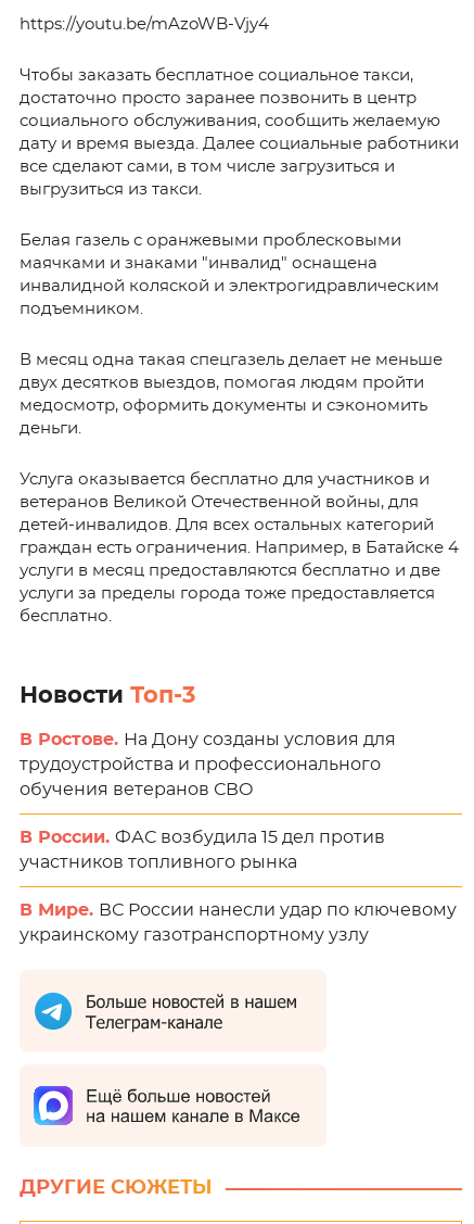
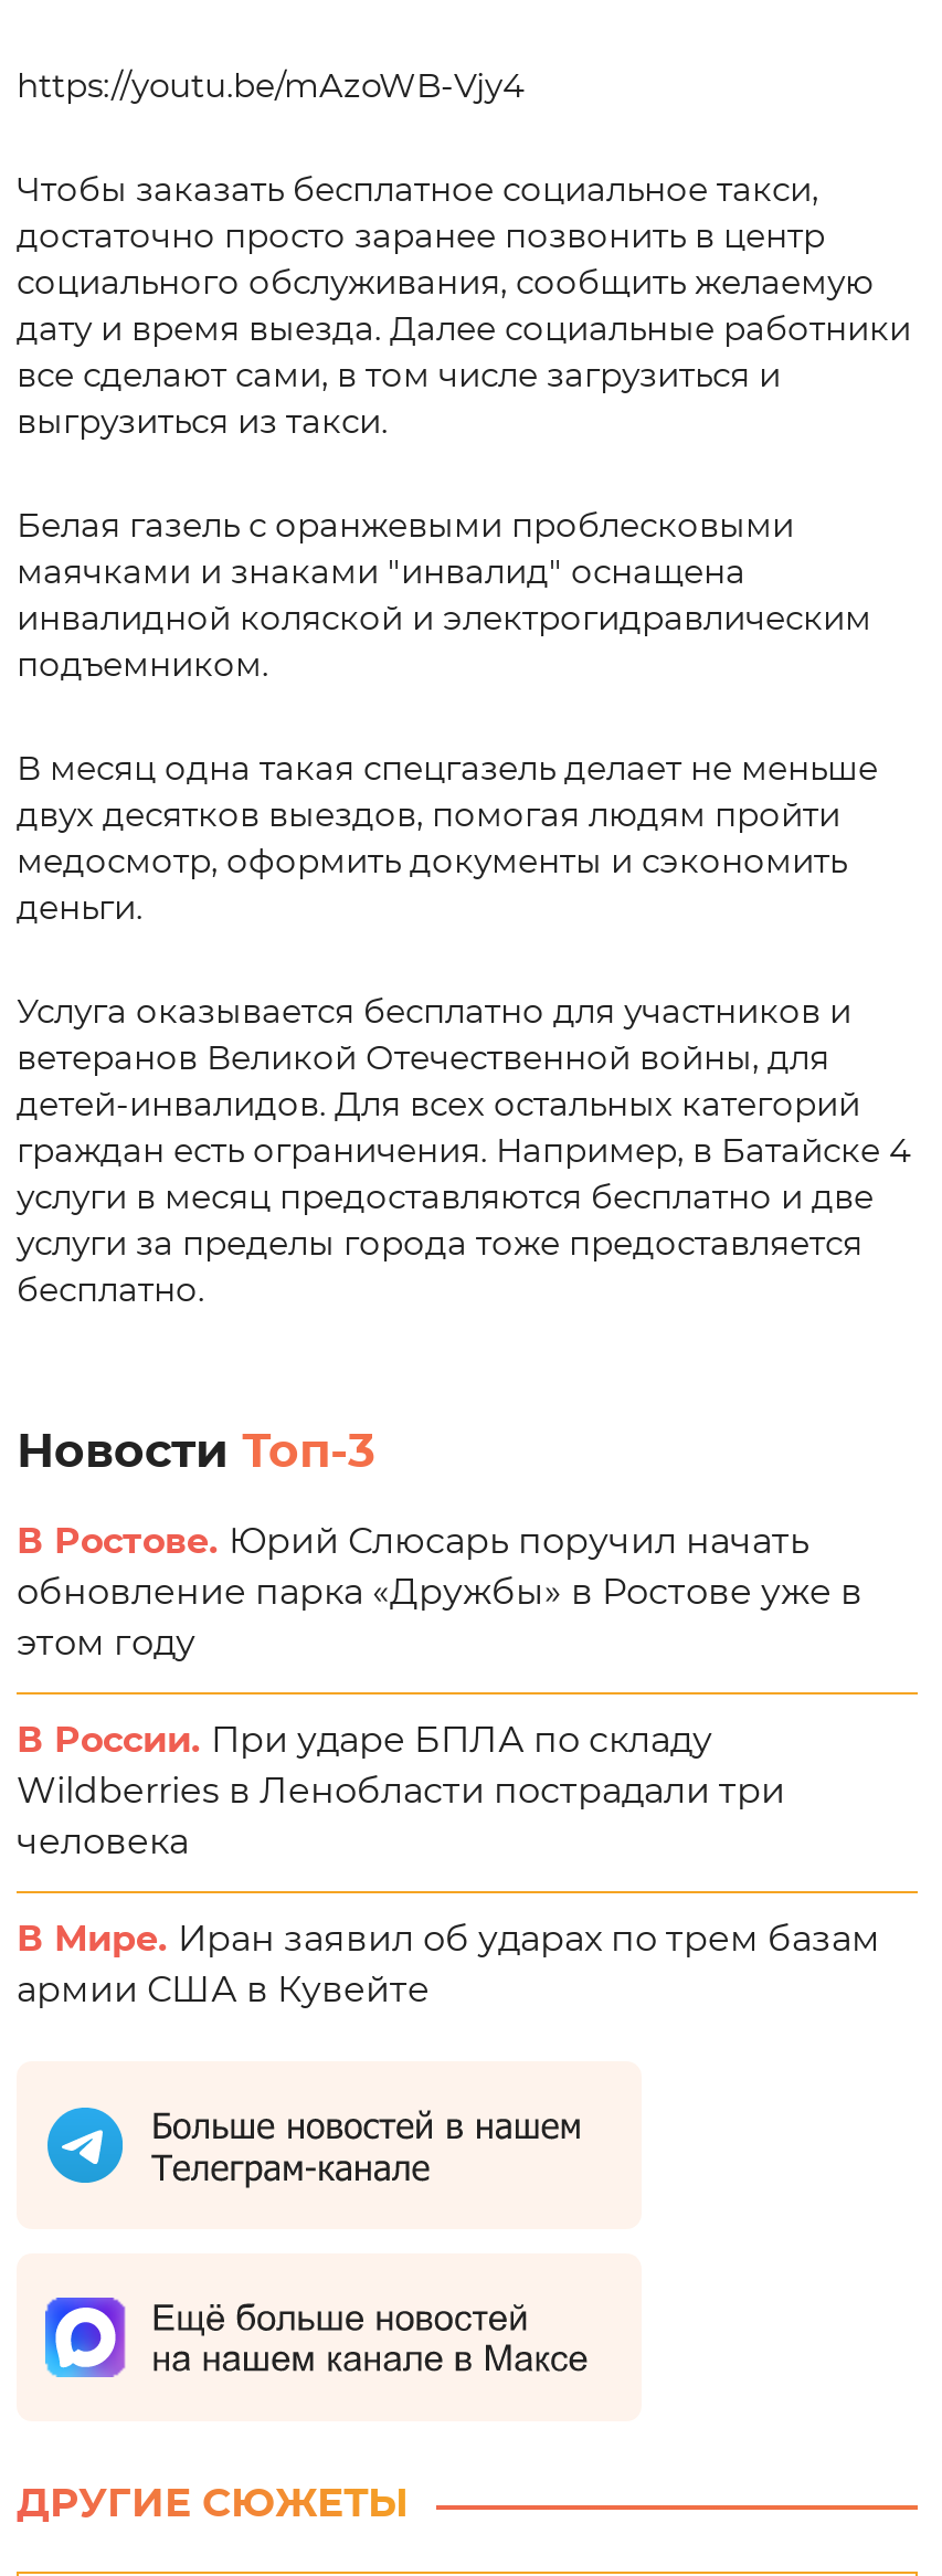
- В Ростове. На Дону созданы условия для
- трудоустройства и профессионального
- обучения ветеранов СВО
+ В Ростове. Юрий Слюсарь поручил начать
+ обновление парка «Дружбы» в Ростове уже в
+ этом году

- В России. ФАС возбудила 15 дел против
- участников топливного рынка
+ В России. При ударе БПЛА по складу
+ Wildberries в Ленобласти пострадали три
+ человека

- В Мире. ВС России нанесли удар по ключевому
- украинскому газотранспортному узлу
+ В Мире. Иран заявил об ударах по трем базам
+ армии США в Кувейте
